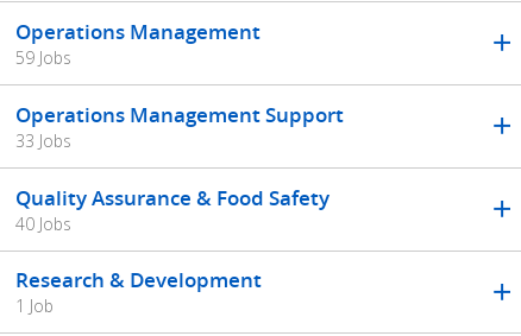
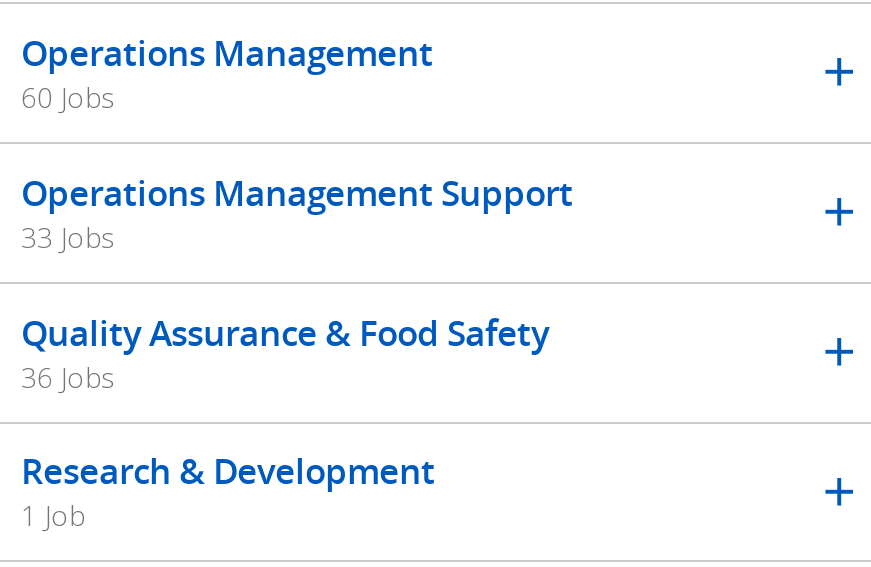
- 59 Jobs
+ 60 Jobs

- 40 Jobs
+ 36 Jobs
